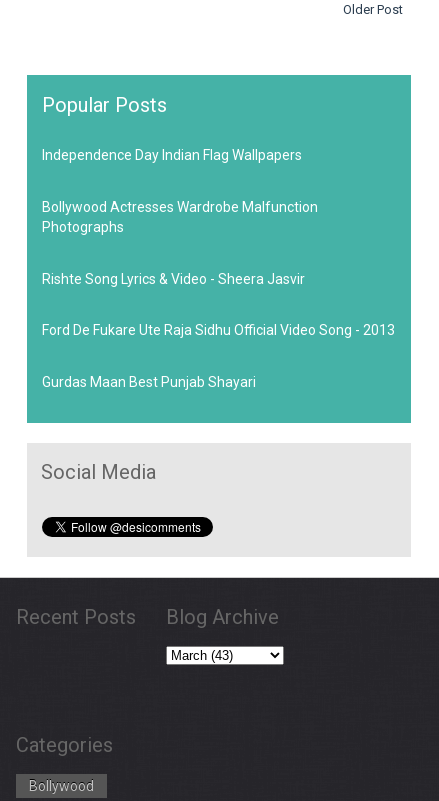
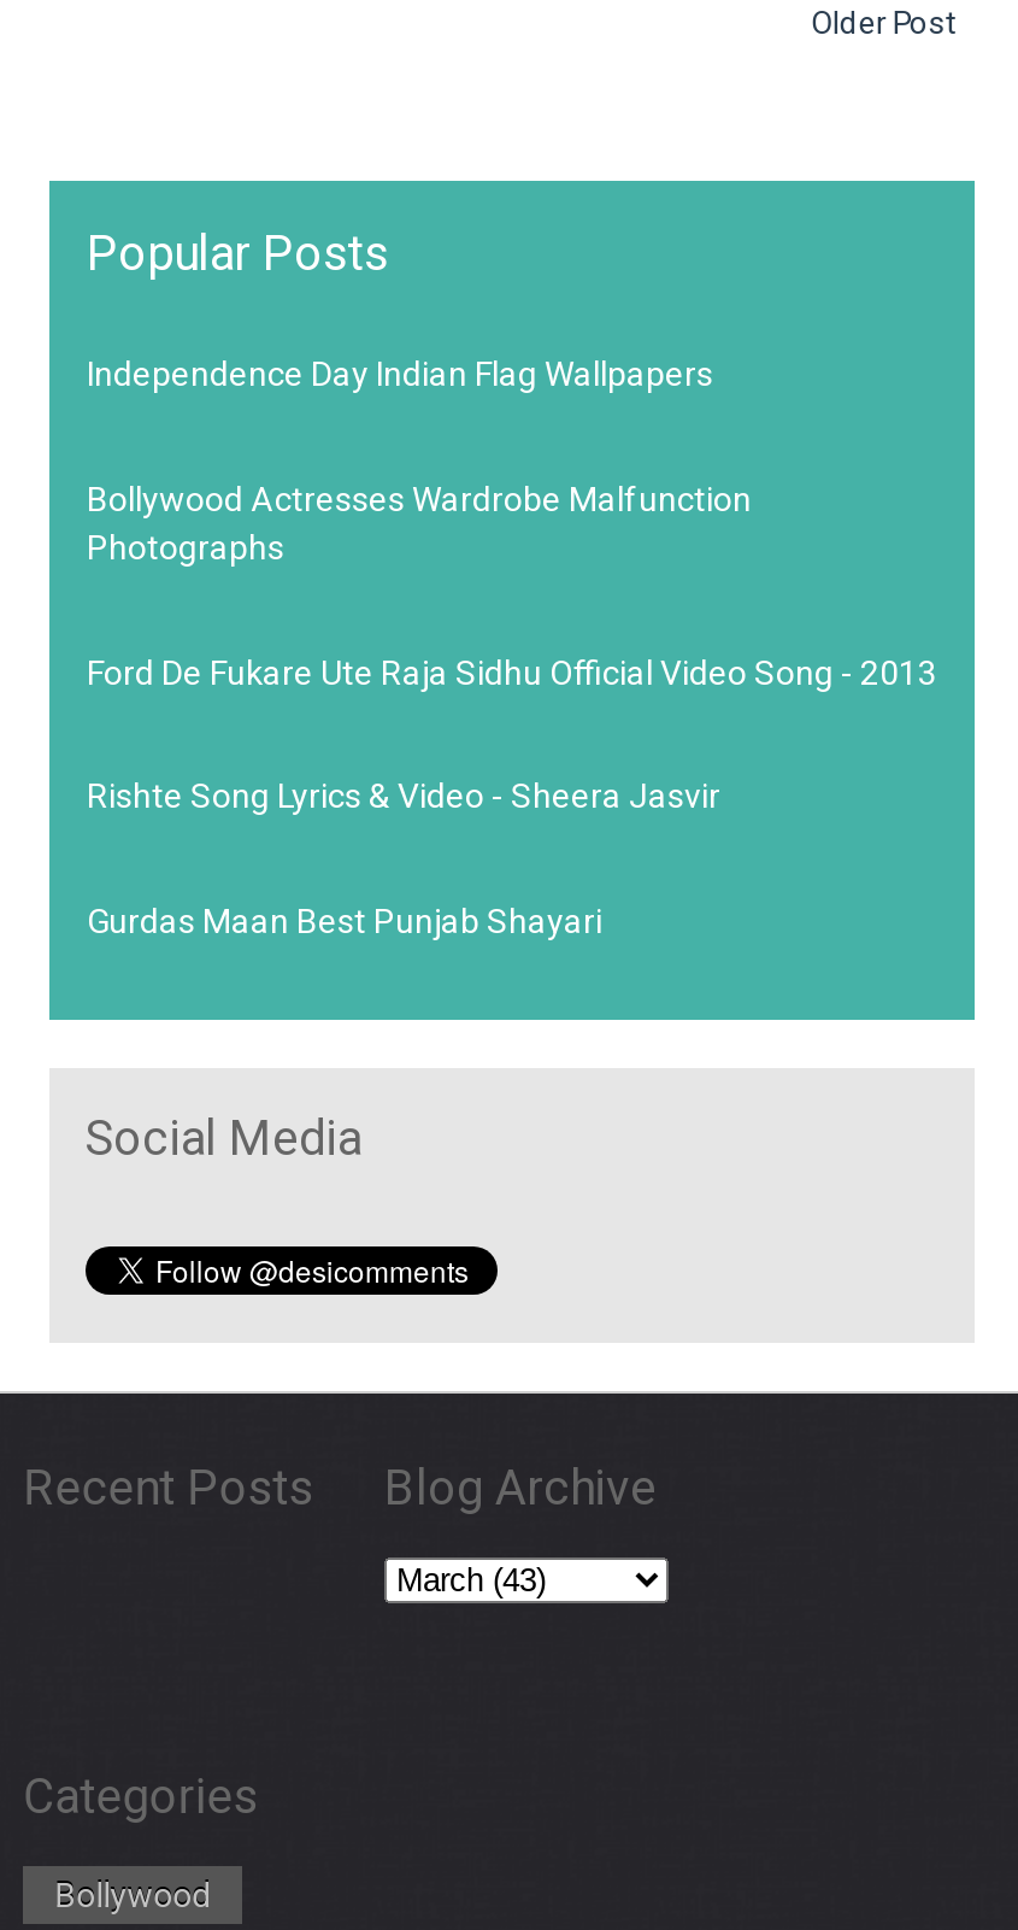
moved down: Rishte Song Lyrics & Video - Sheera Jasvir

moved up: Ford De Fukare Ute Raja Sidhu Official Video Song - 2013
